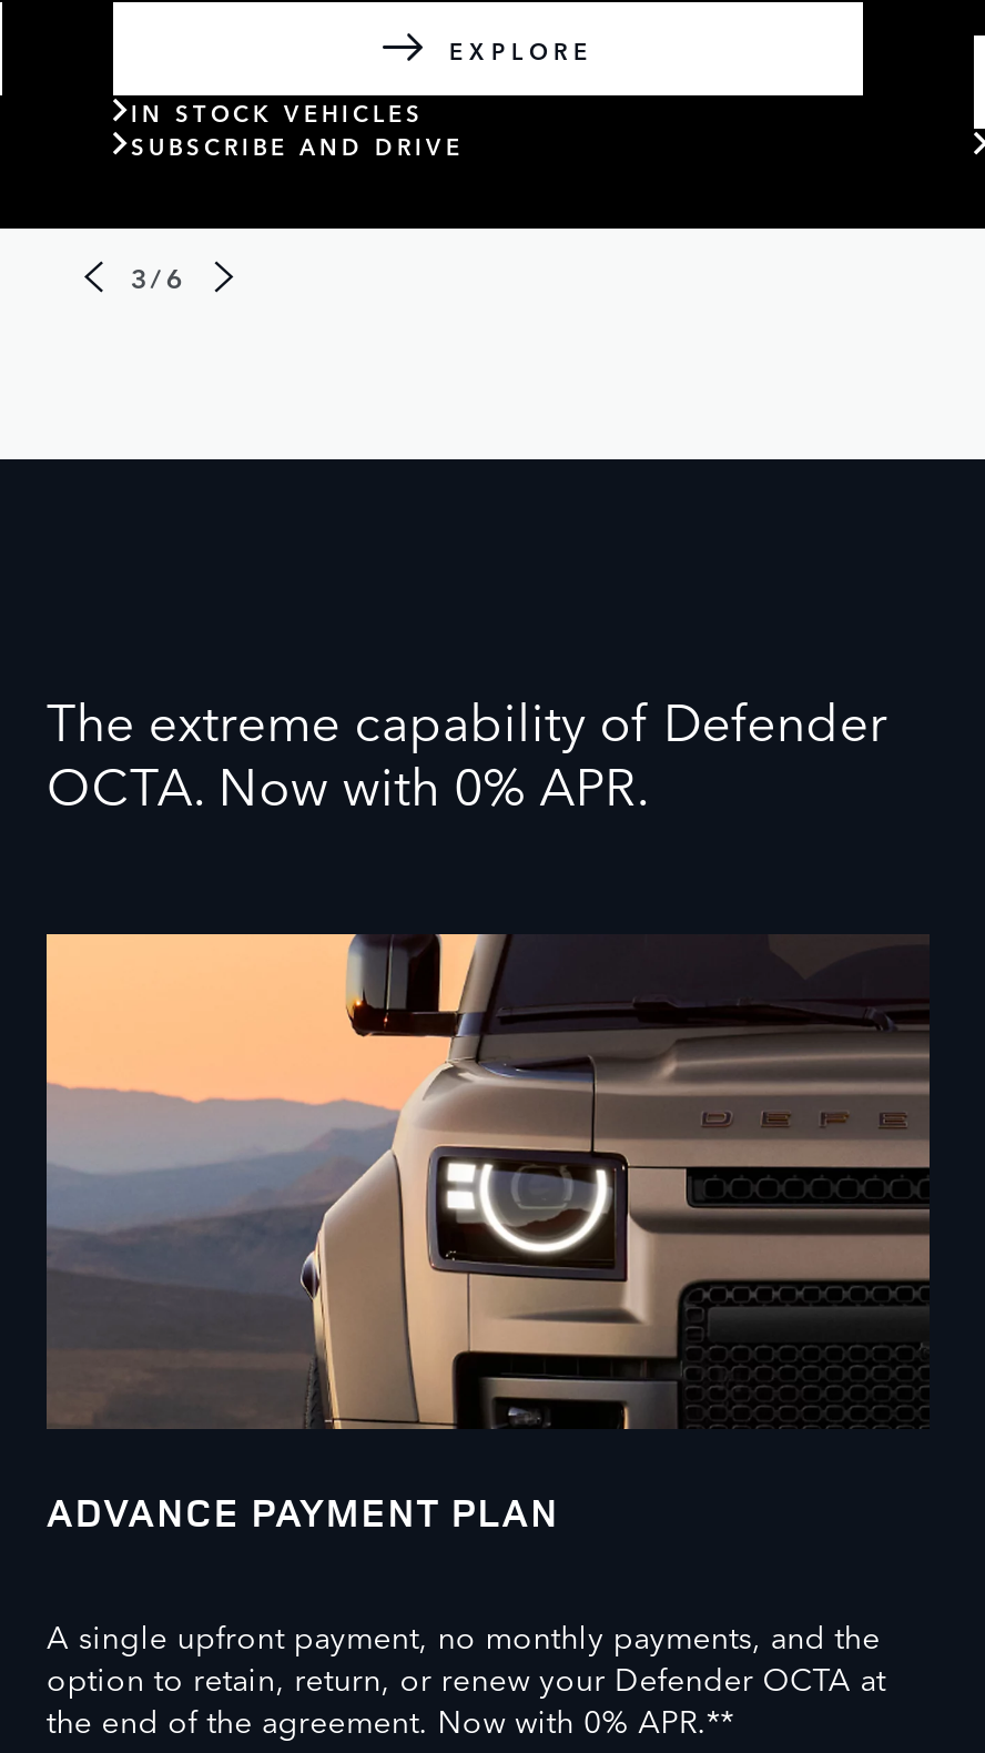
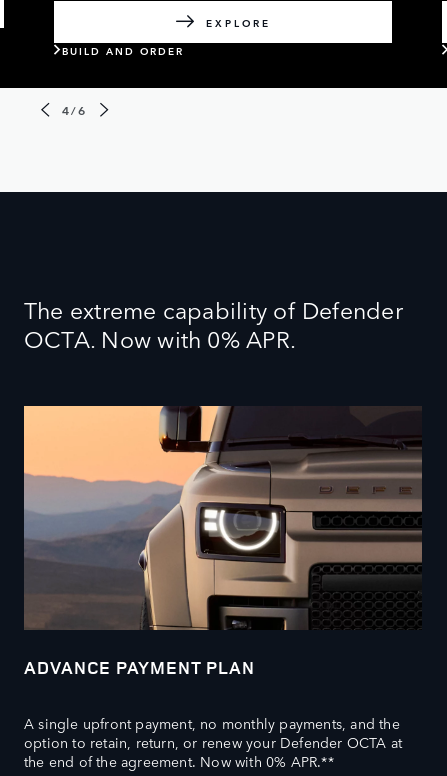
- IN STOCK VEHICLES
- SUBSCRIBE AND DRIVE
+ BUILD AND ORDER

- 3/6
+ 4/6
